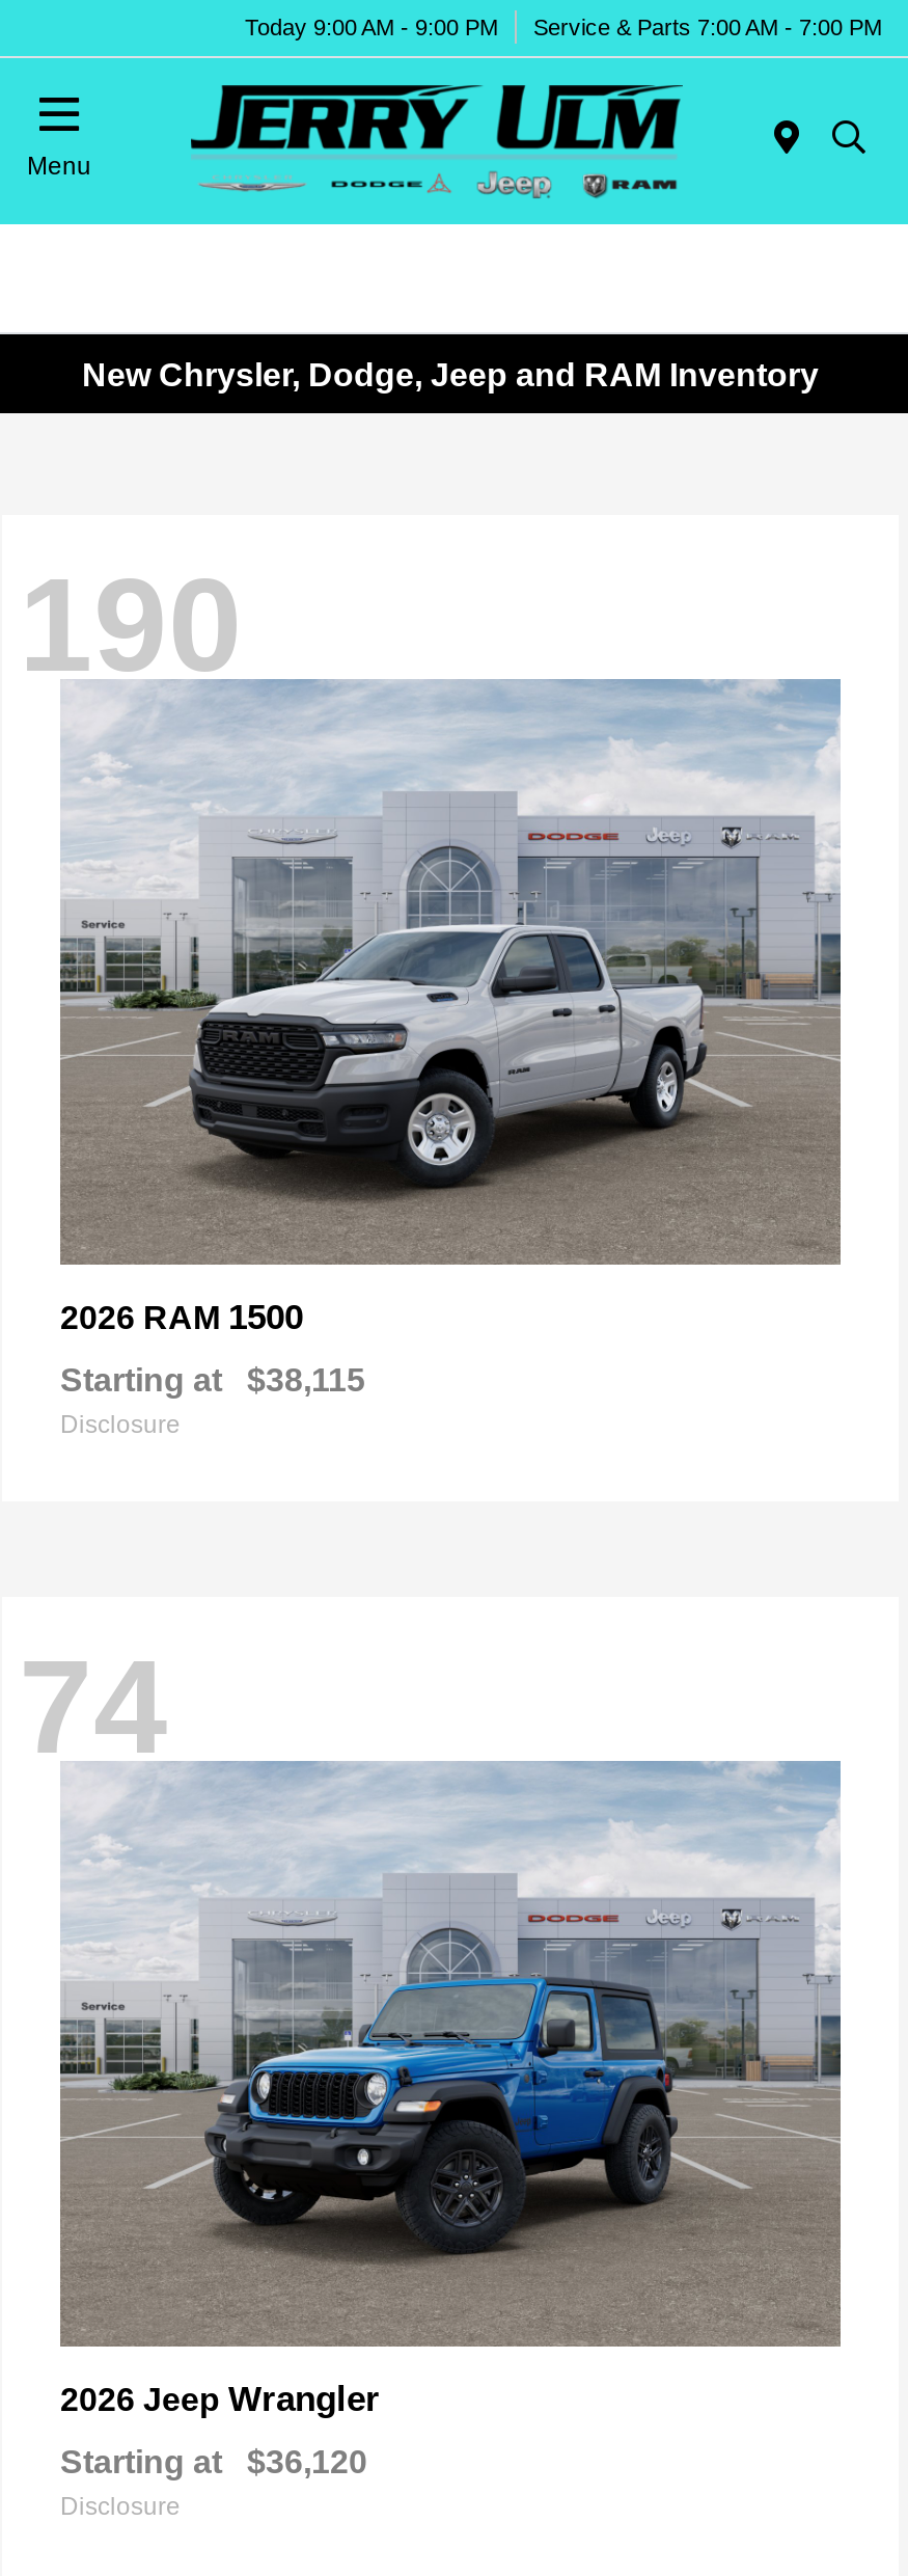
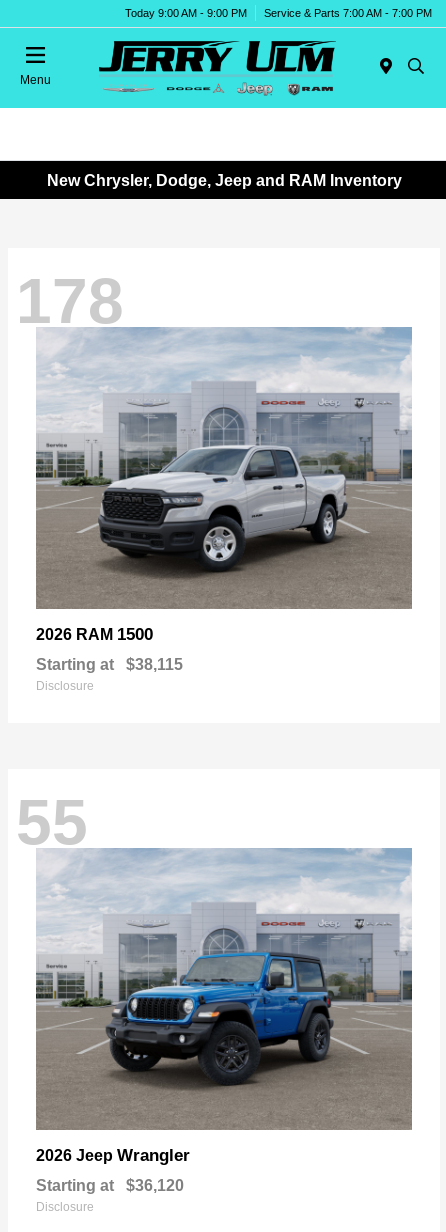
- 190
+ 178

- 74
+ 55
